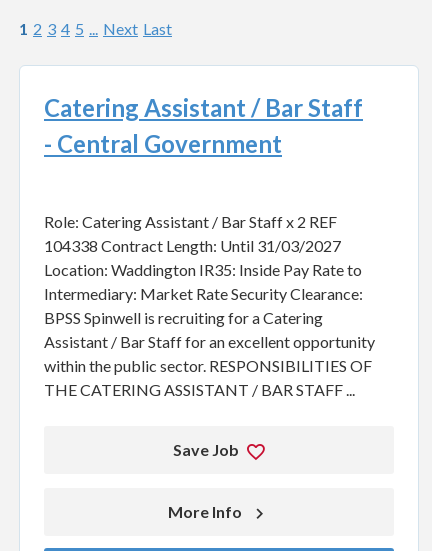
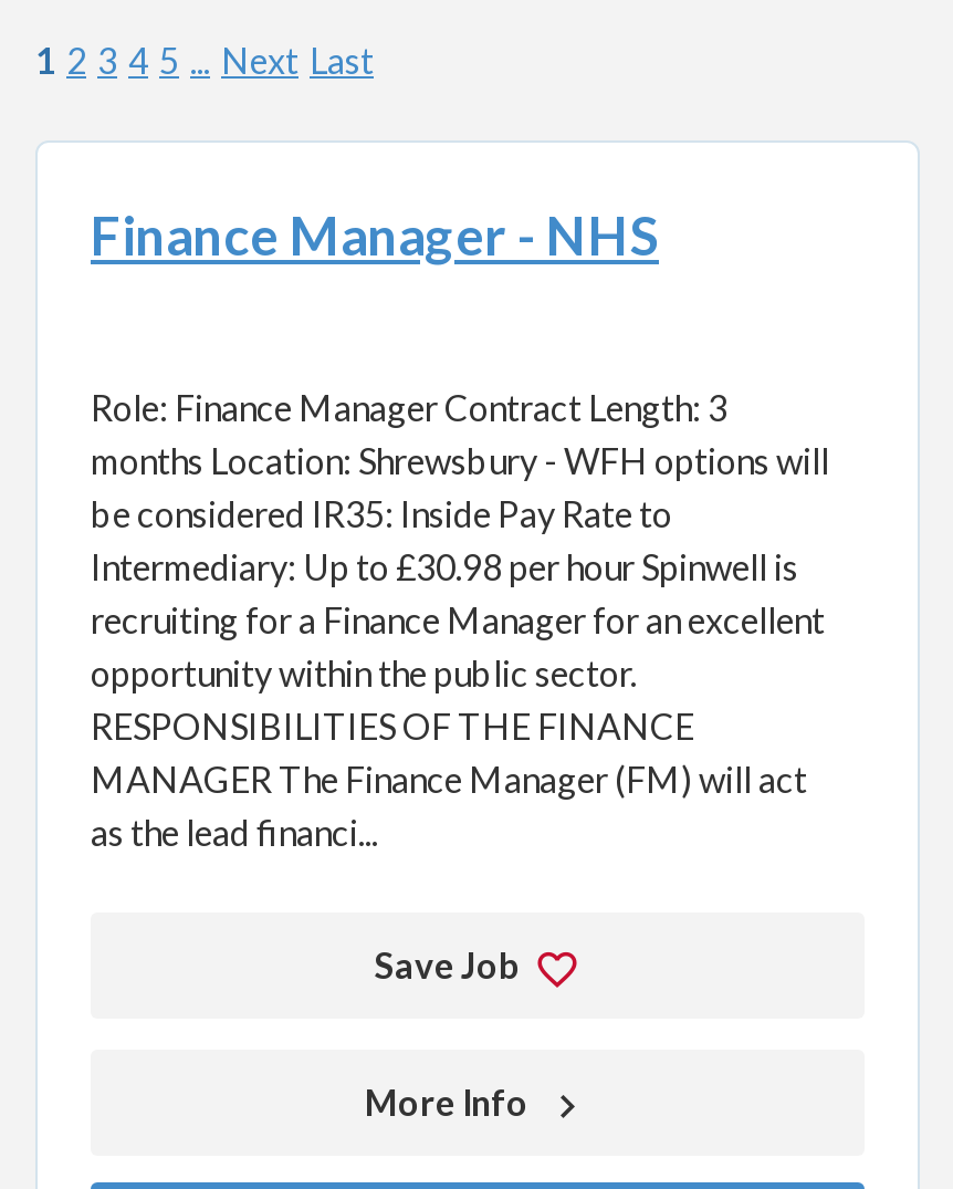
- Catering Assistant / Bar Staff
- - Central Government
+ Finance Manager - NHS

- Role: Catering Assistant / Bar Staff x 2 REF
- 104338 Contract Length: Until 31/03/2027
- Location: Waddington IR35: Inside Pay Rate to
- Intermediary: Market Rate Security Clearance:
- BPSS Spinwell is recruiting for a Catering
- Assistant / Bar Staff for an excellent opportunity
- within the public sector. RESPONSIBILITIES OF
- THE CATERING ASSISTANT / BAR STAFF ...
+ Role: Finance Manager Contract Length: 3
+ months Location: Shrewsbury - WFH options will
+ be considered IR35: Inside Pay Rate to
+ Intermediary: Up to £30.98 per hour Spinwell is
+ recruiting for a Finance Manager for an excellent
+ opportunity within the public sector.
+ RESPONSIBILITIES OF THE FINANCE
+ MANAGER The Finance Manager (FM) will act
+ as the lead financi...
